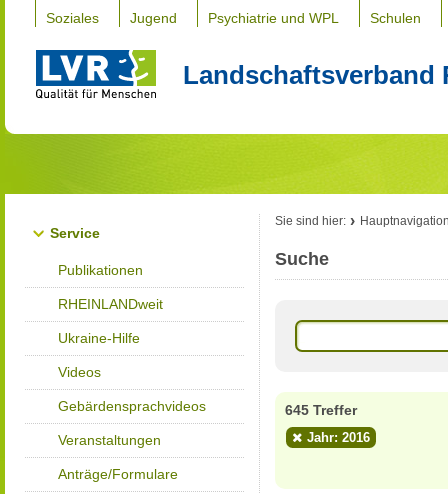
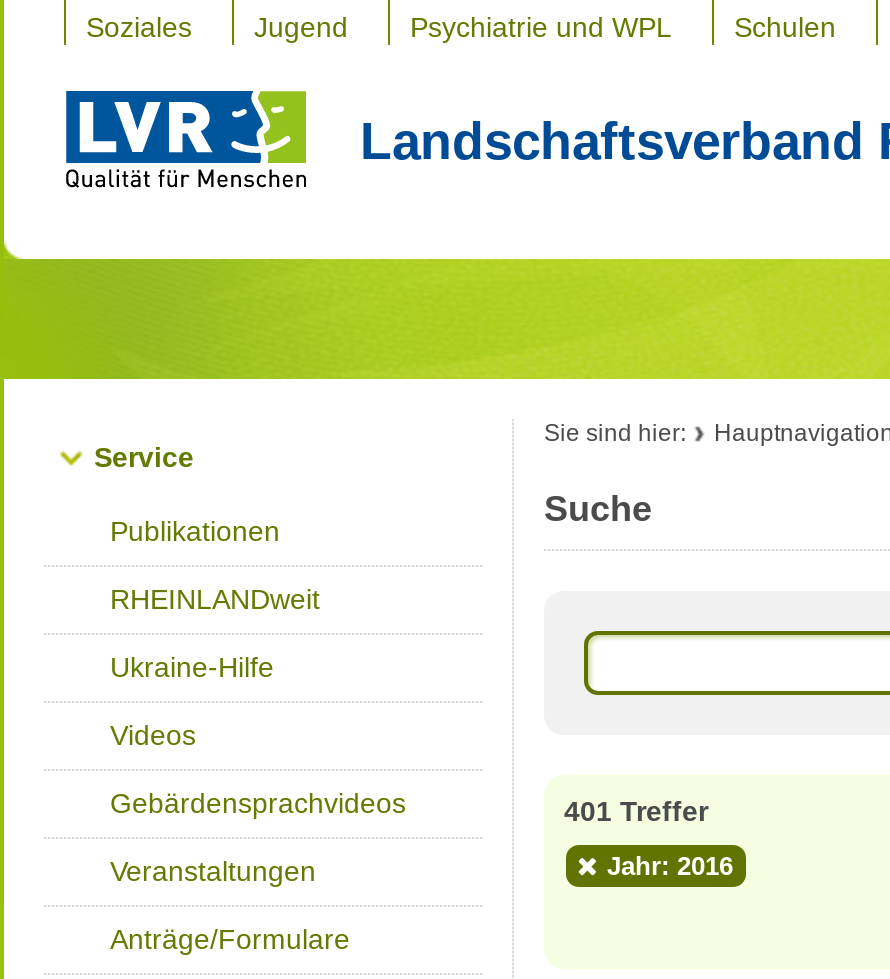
- 645 Treffer
+ 401 Treffer
